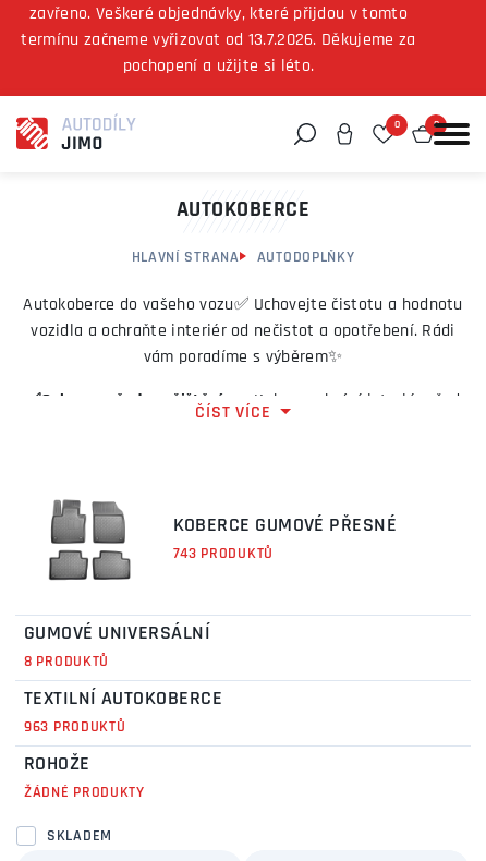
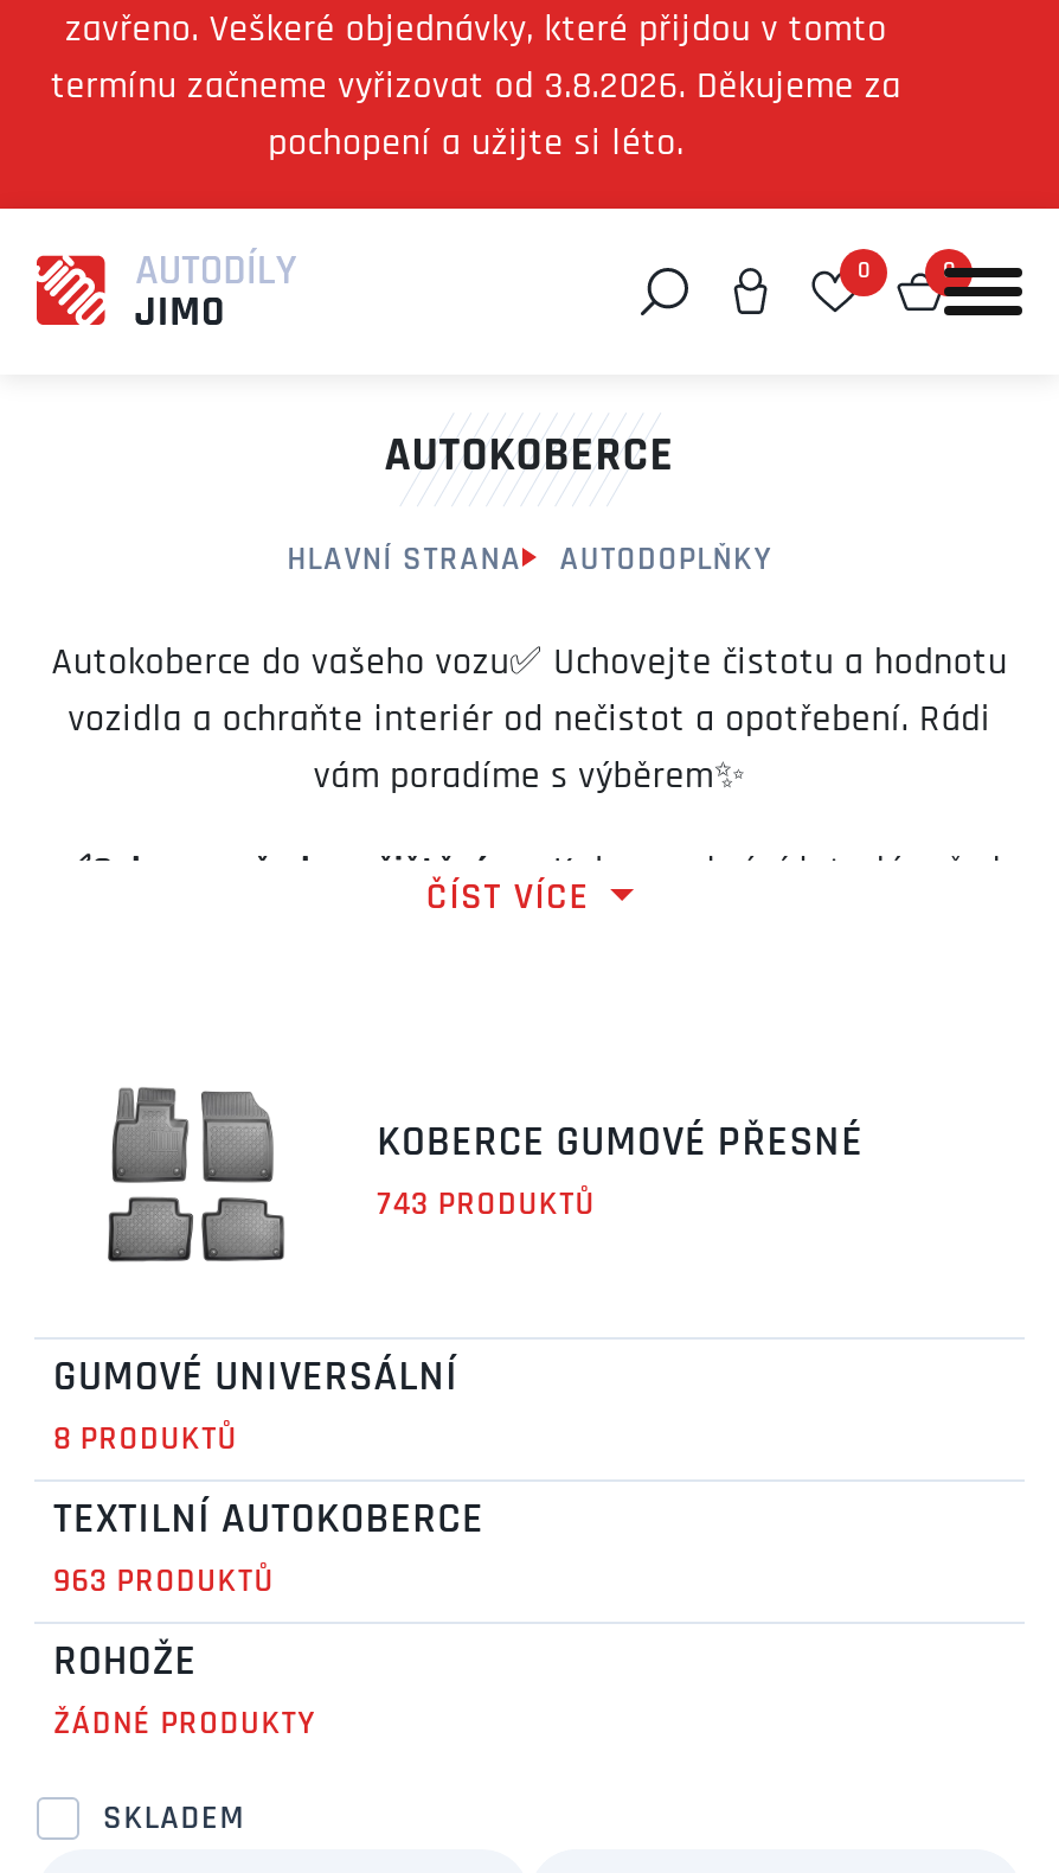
- termínu začneme vyřizovat od 13.7.2026. Děkujeme za
+ termínu začneme vyřizovat od 3.8.2026. Děkujeme za
